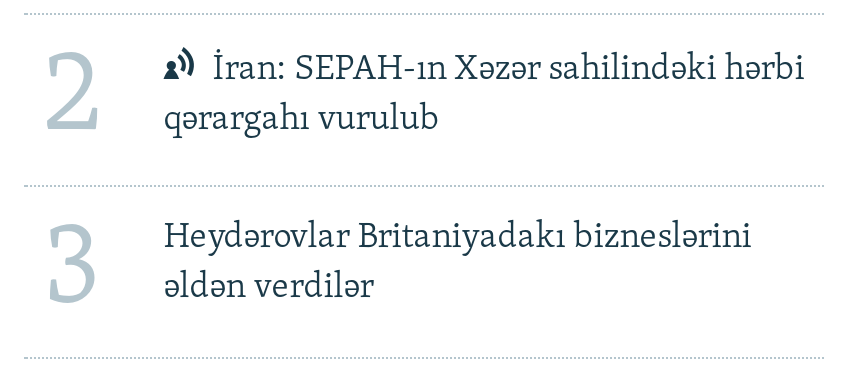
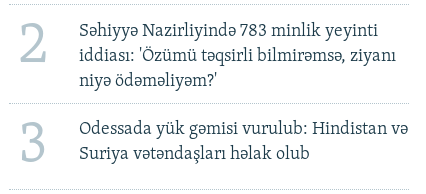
- İran: SEPAH-ın Xəzər sahilindəki hərbi
- qərargahı vurulub
+ Səhiyyə Nazirliyində 783 minlik yeyinti
+ iddiası: 'Özümü təqsirli bilmirəmsə, ziyanı
+ niyə ödəməliyəm?'

- Heydərovlar Britaniyadakı bizneslərini
- əldən verdilər
+ Odessada yük gəmisi vurulub: Hindistan və
+ Suriya vətəndaşları həlak olub
